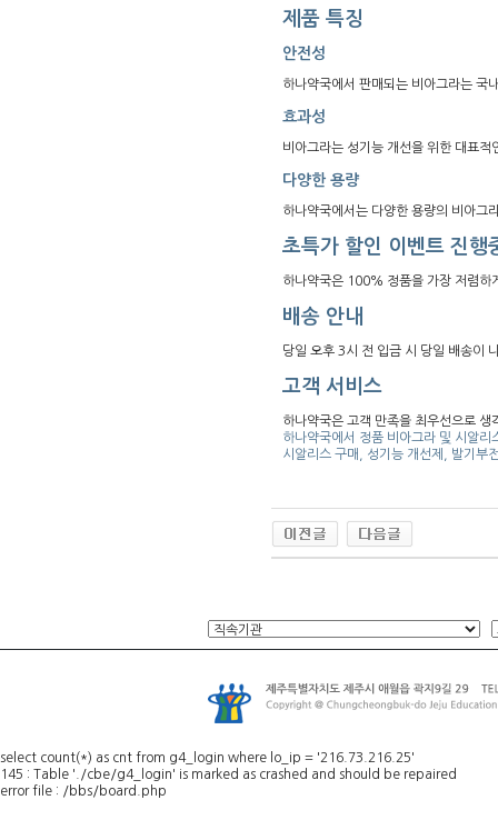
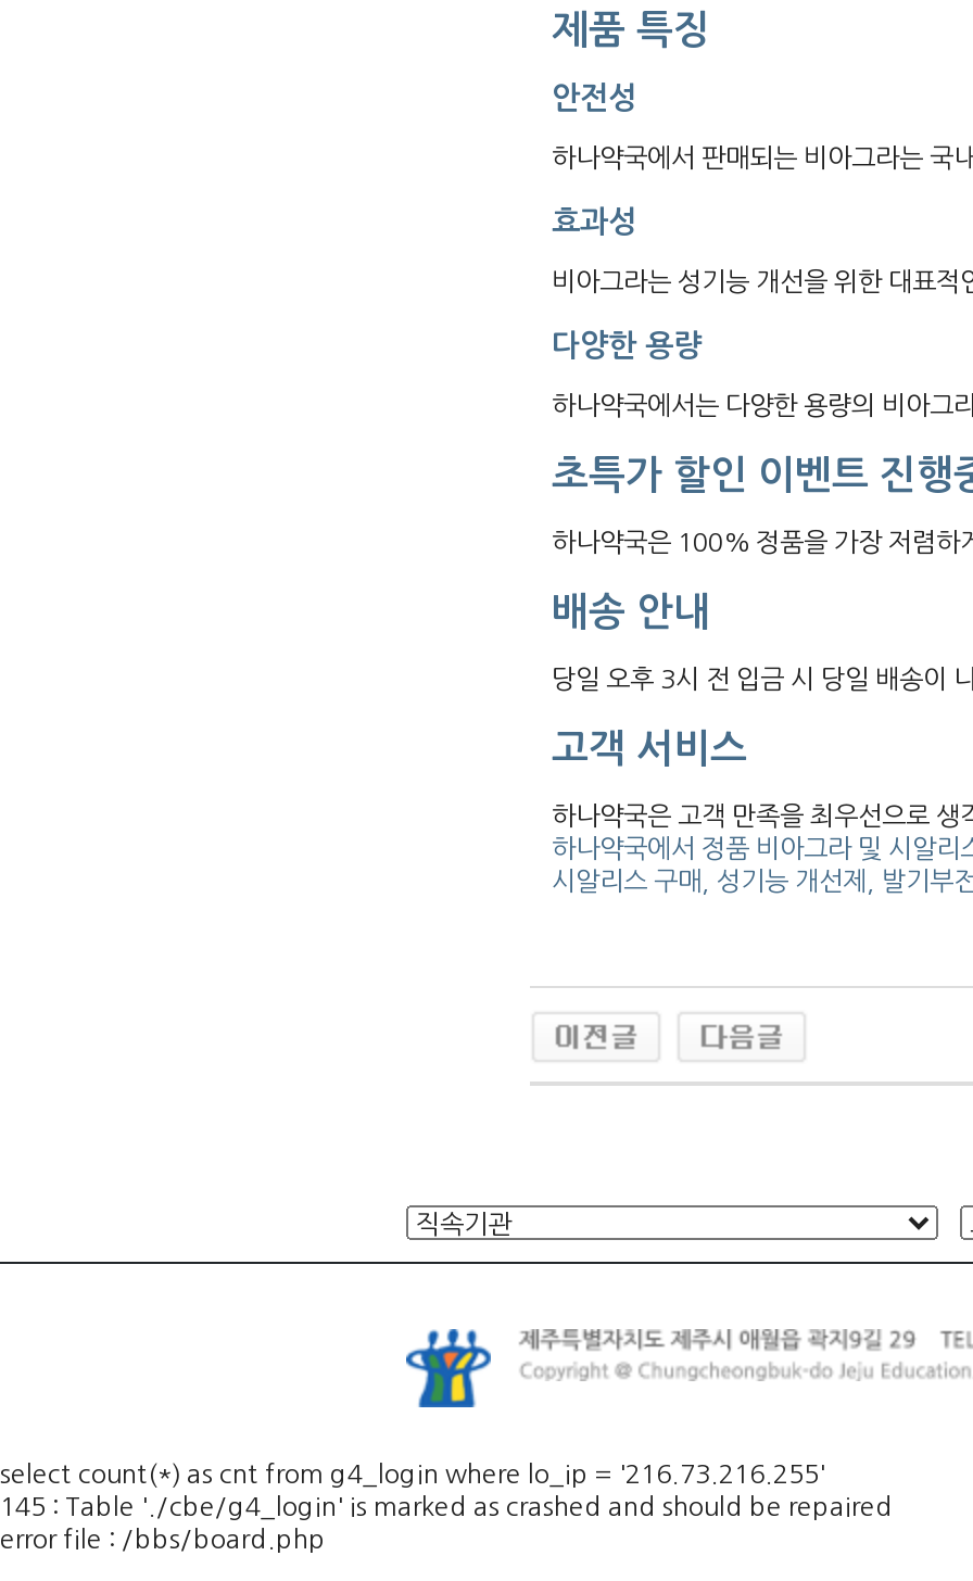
- select count(*) as cnt from g4_login where lo_ip = '216.73.216.25'
+ select count(*) as cnt from g4_login where lo_ip = '216.73.216.255'
